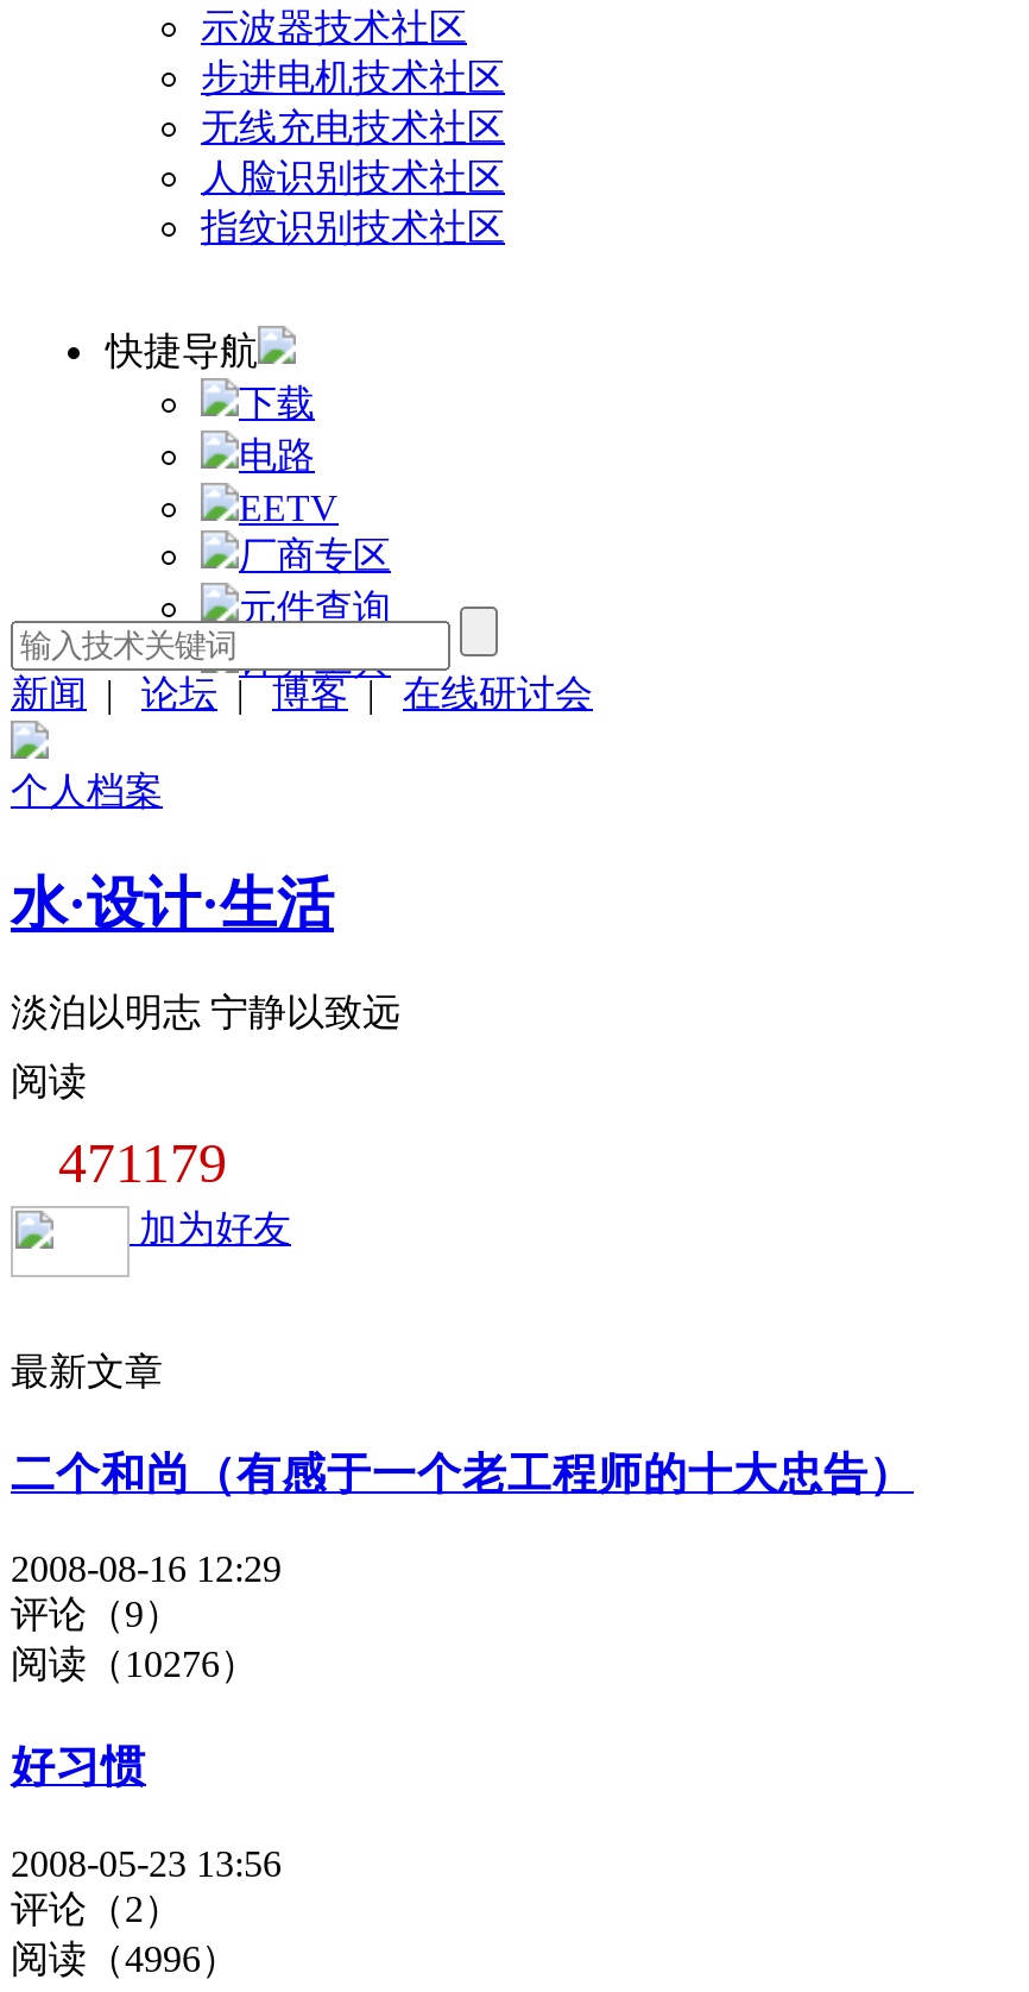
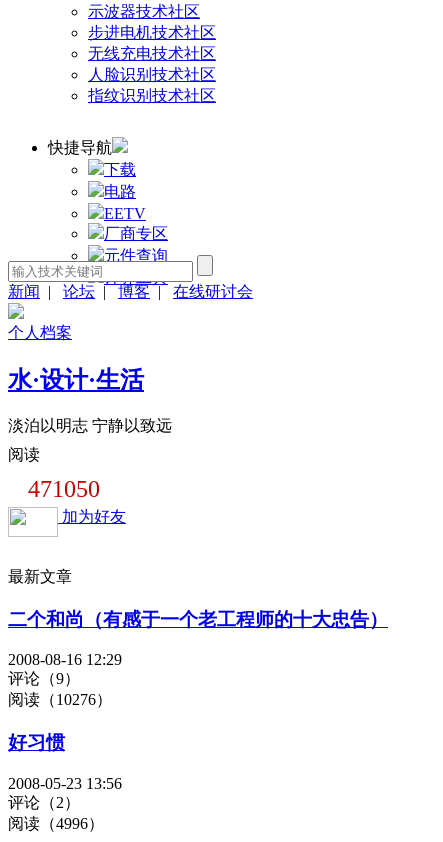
- 471179
+ 471050
